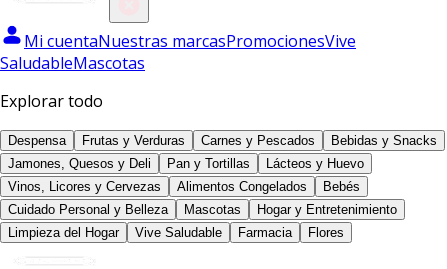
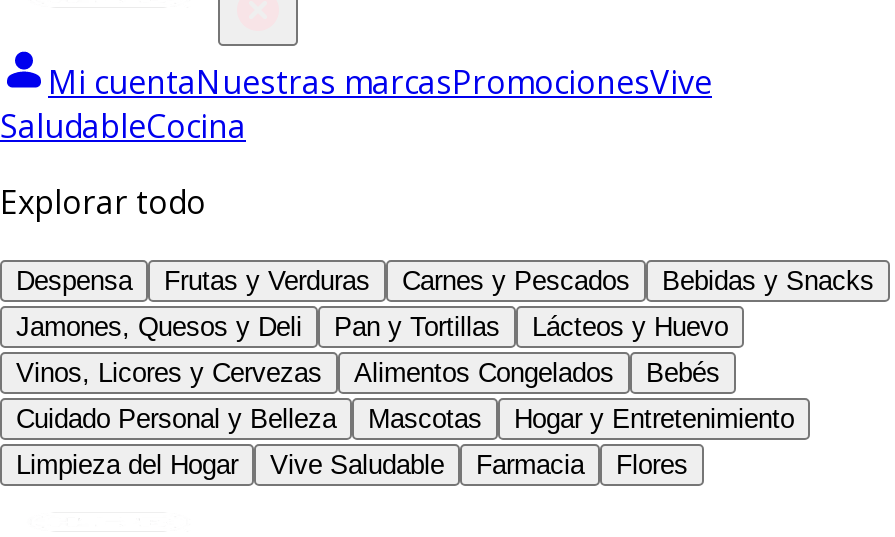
- SaludableMascotas
+ SaludableCocina
